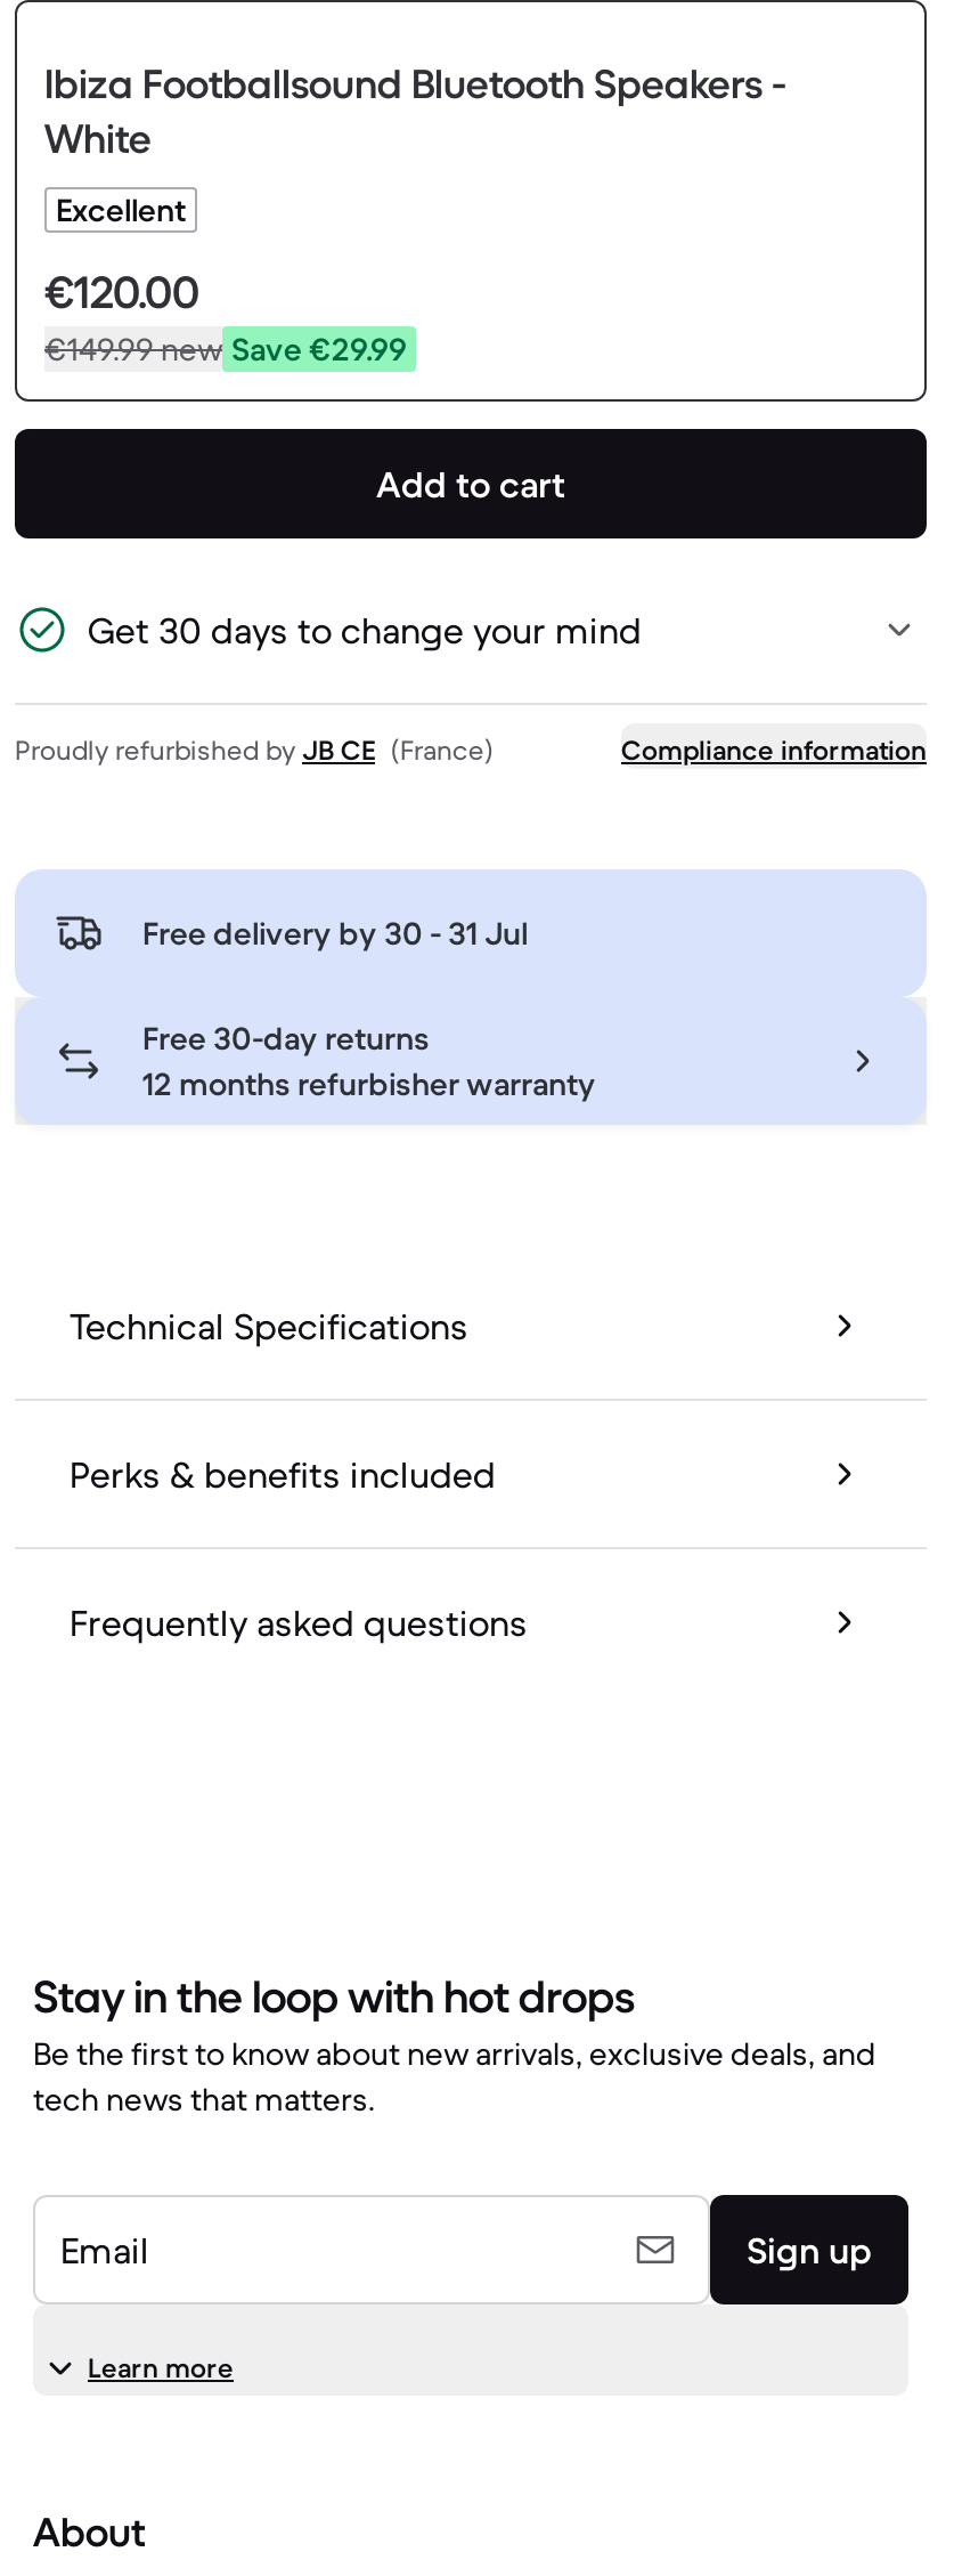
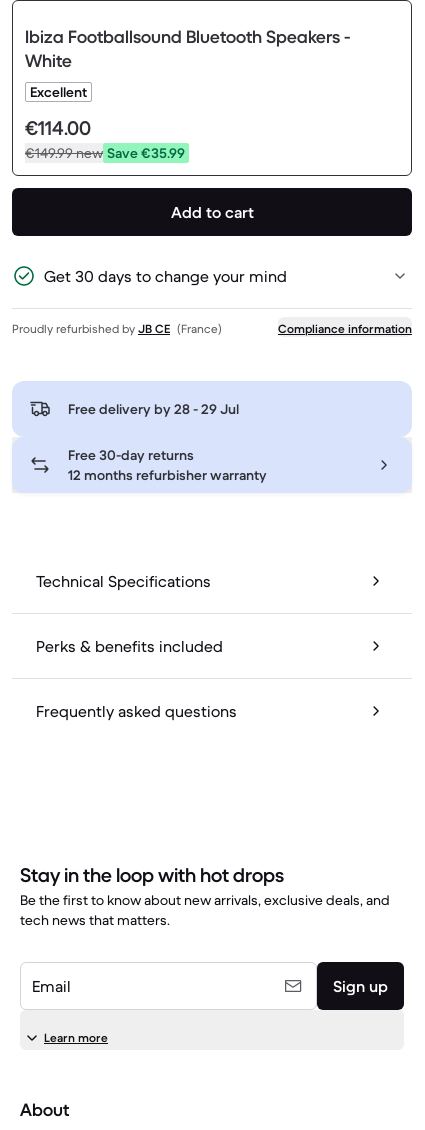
- €120.00
+ €114.00

- €149.99new Save €29.99
+ €149.99new Save €35.99

- Free delivery by 30 - 31 Jul
+ Free delivery by 28 - 29 Jul
